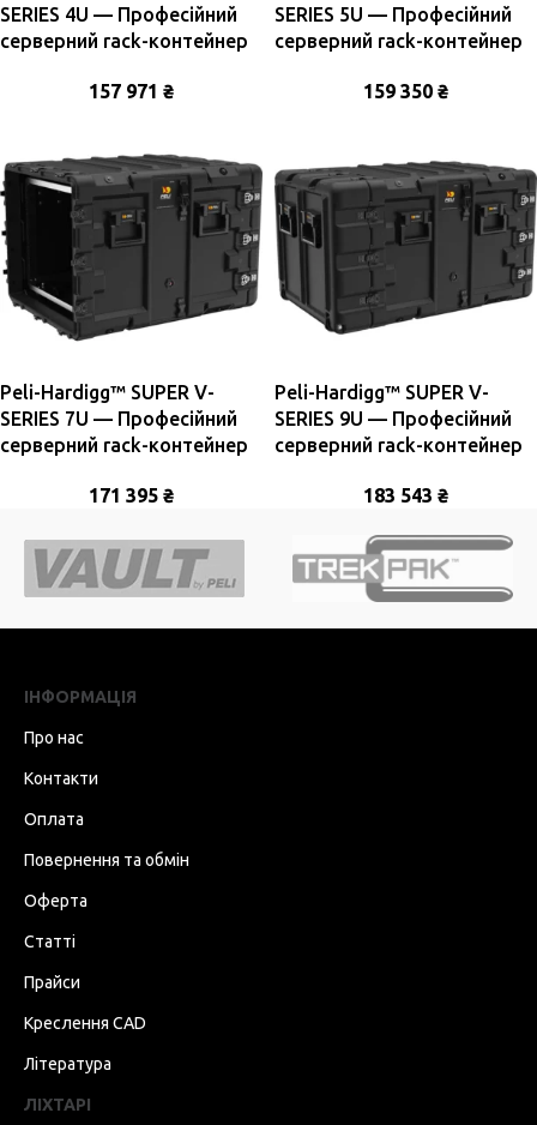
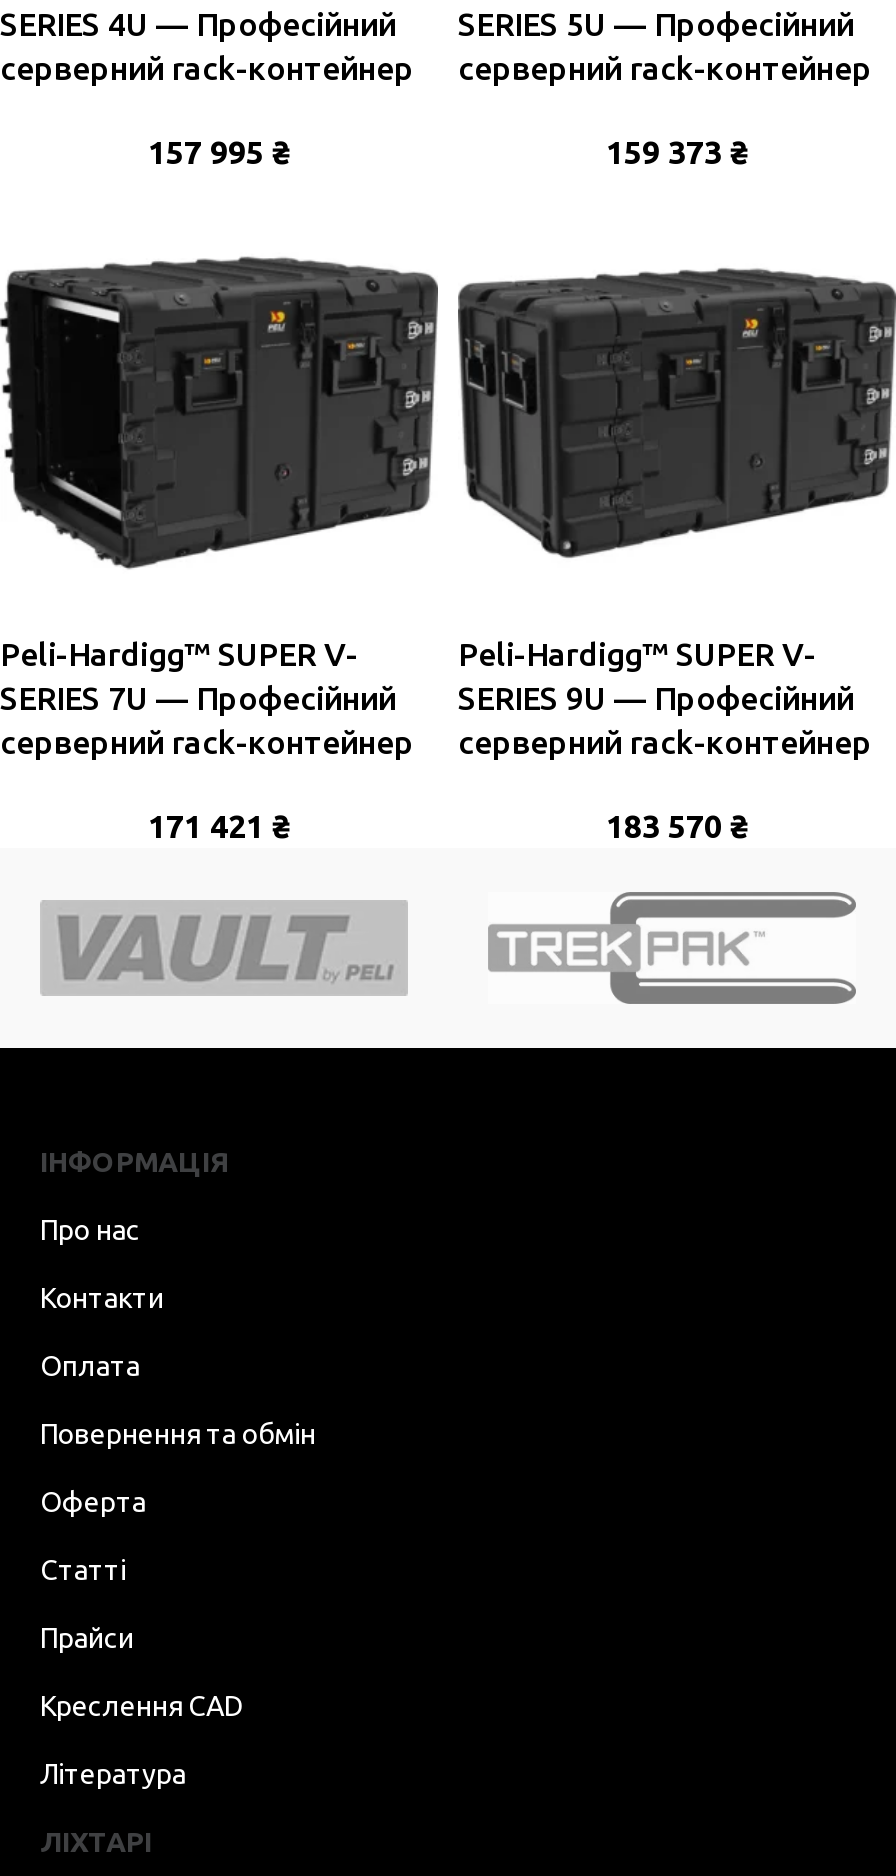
- 157 971 ₴
+ 157 995 ₴

- 159 350 ₴
+ 159 373 ₴

- 171 395 ₴
+ 171 421 ₴

- 183 543 ₴
+ 183 570 ₴
